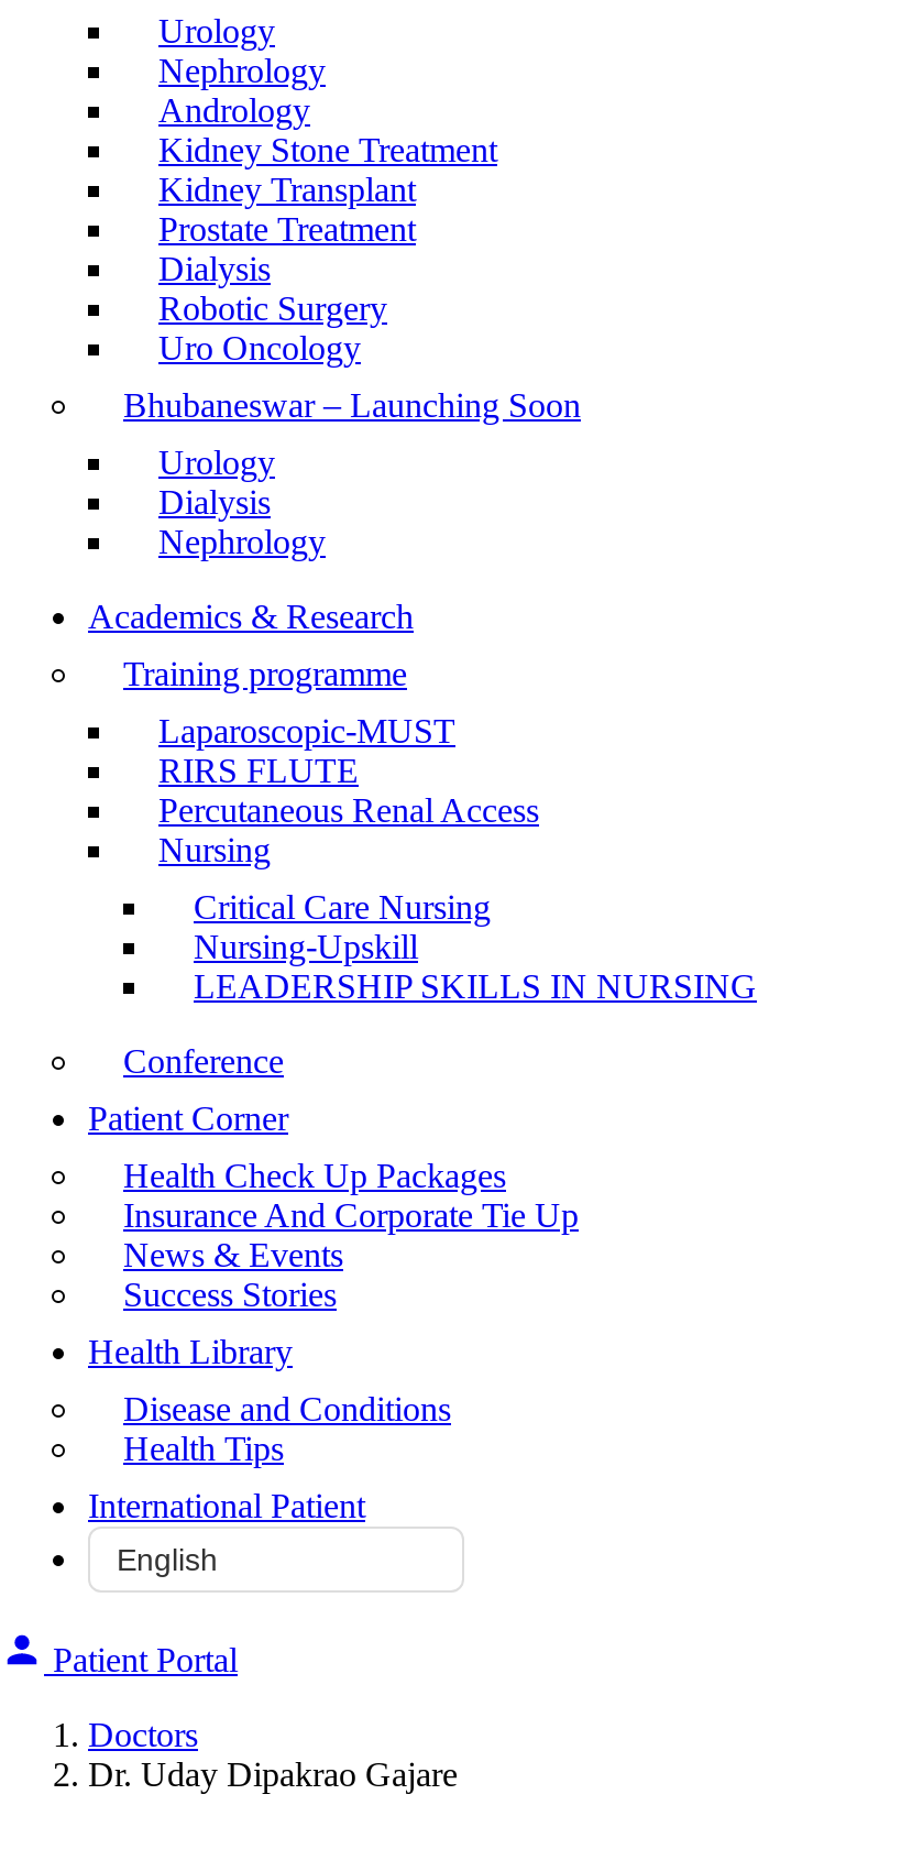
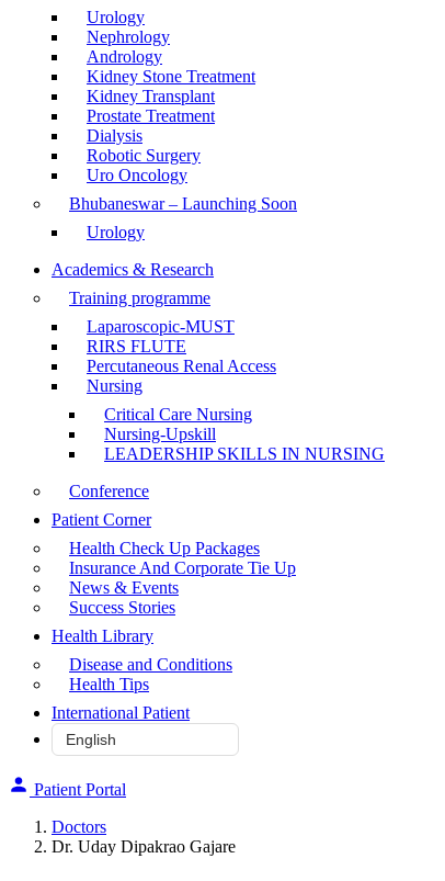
- Dialysis
- Nephrology
